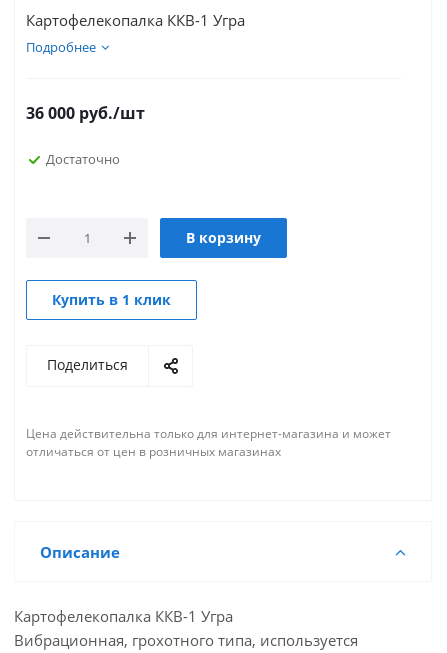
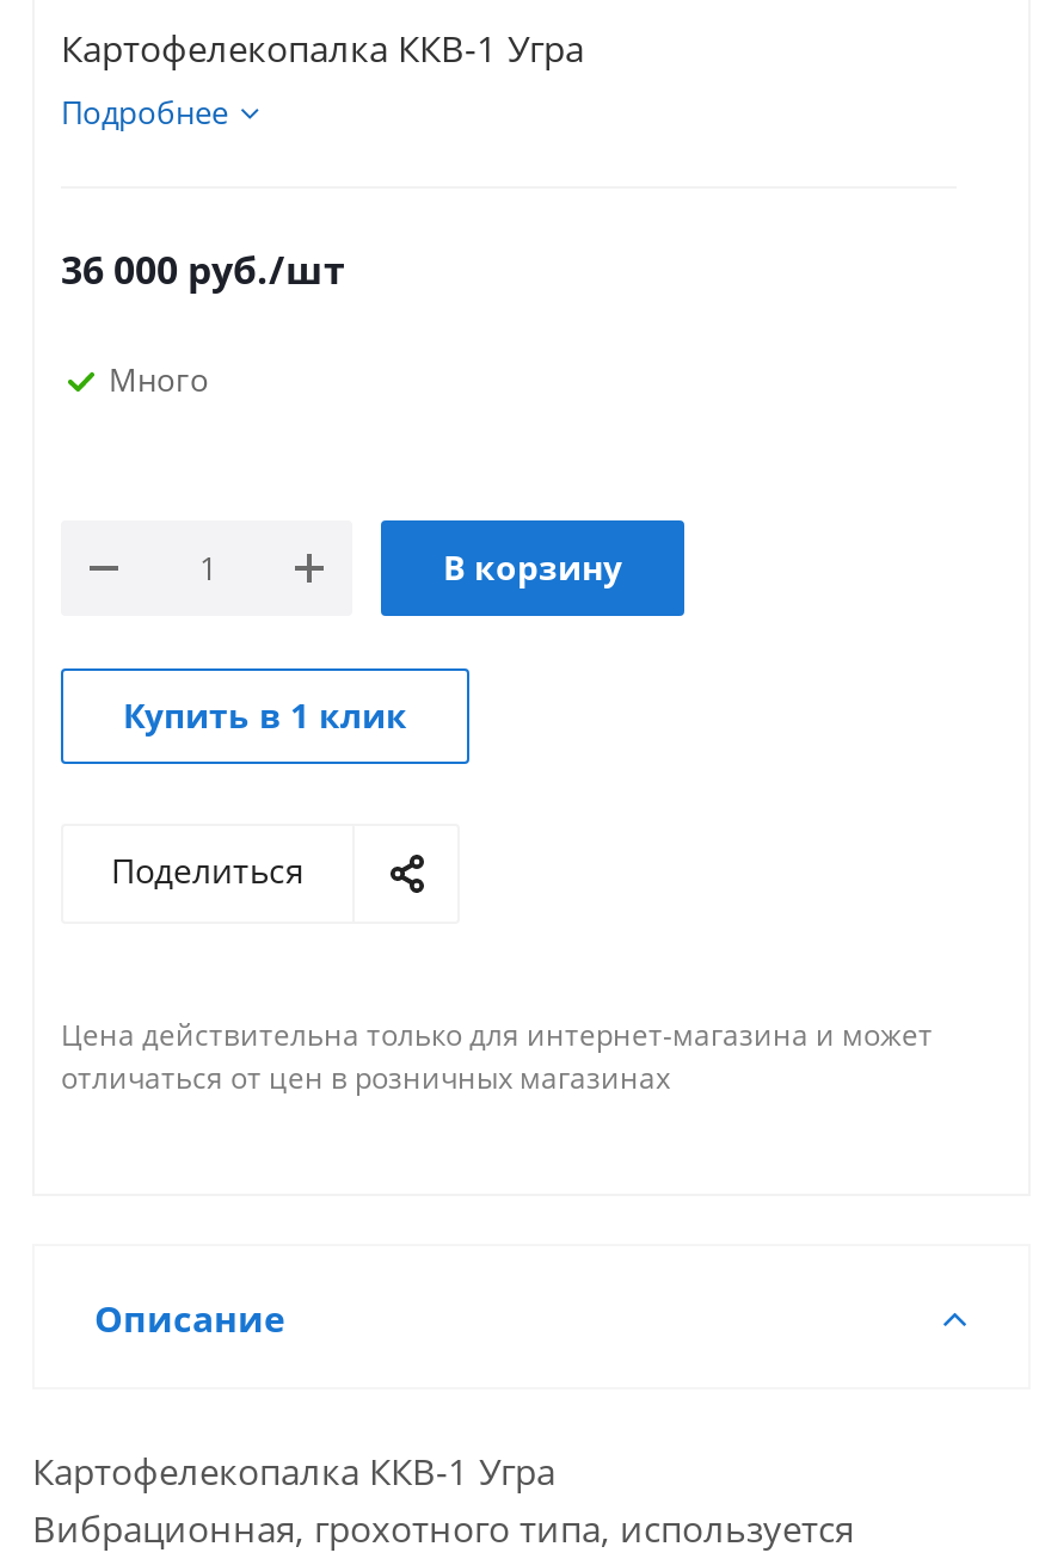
- Достаточно
+ Много
